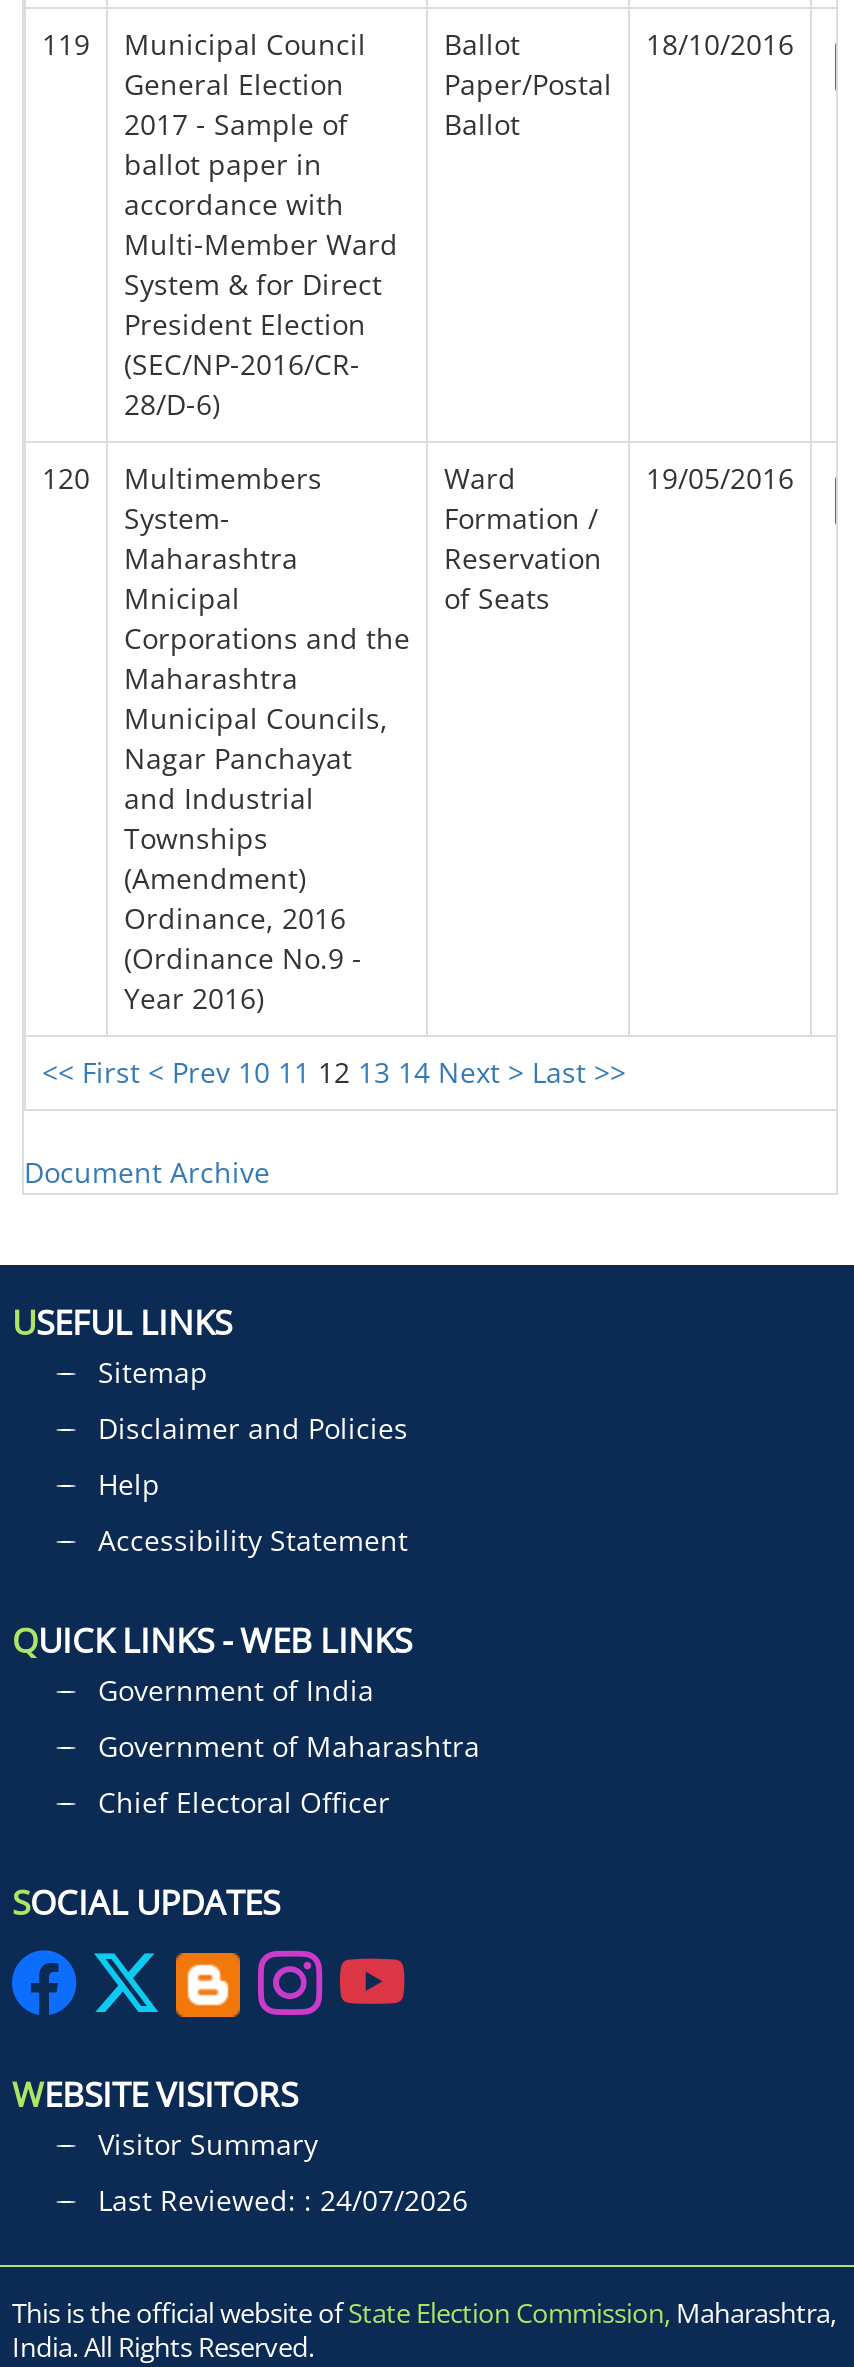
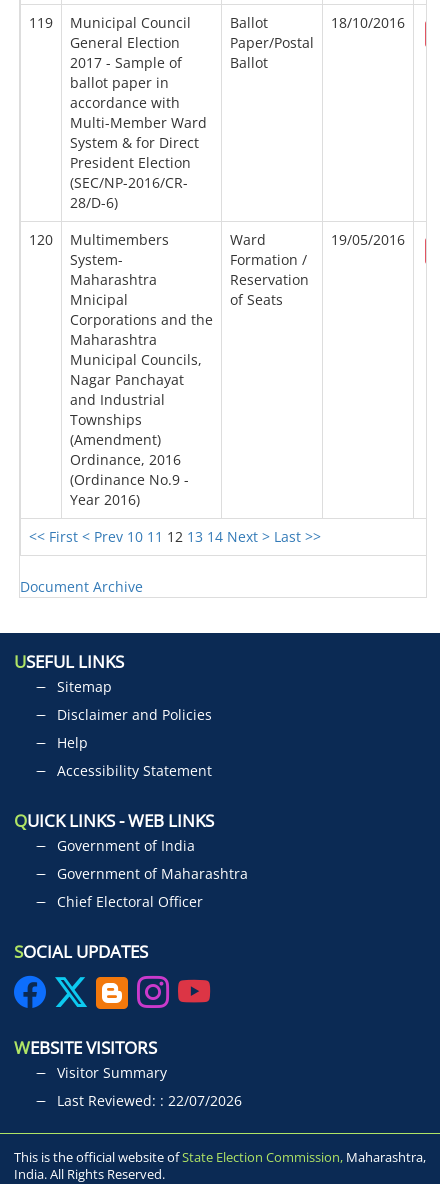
- Last Reviewed: : 24/07/2026
+ Last Reviewed: : 22/07/2026
